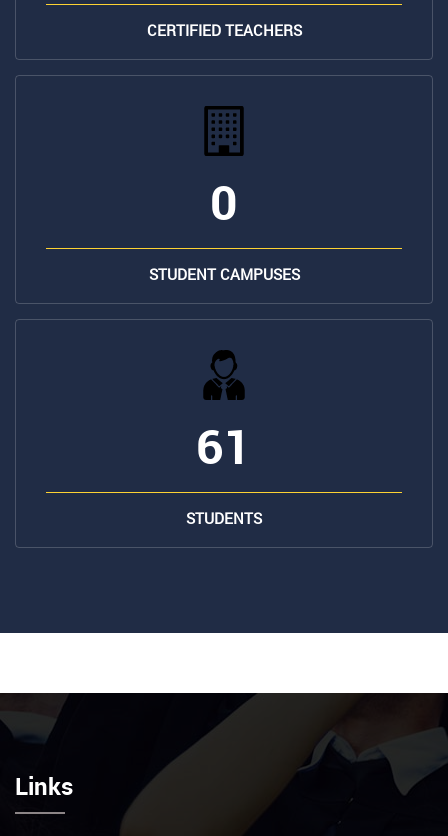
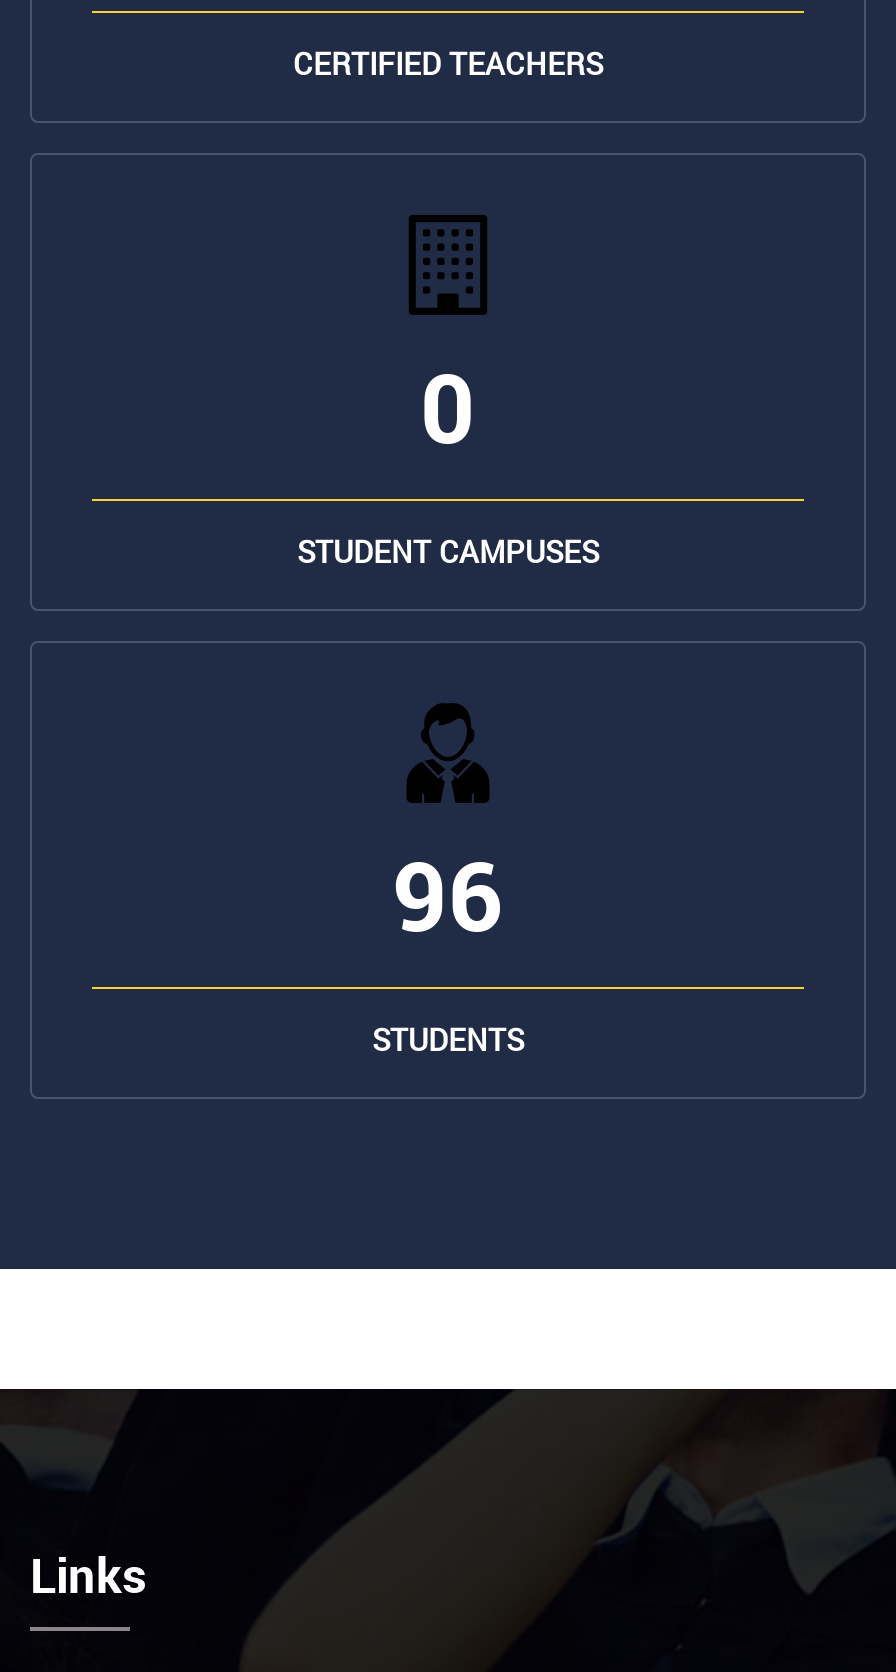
- 61
+ 96
